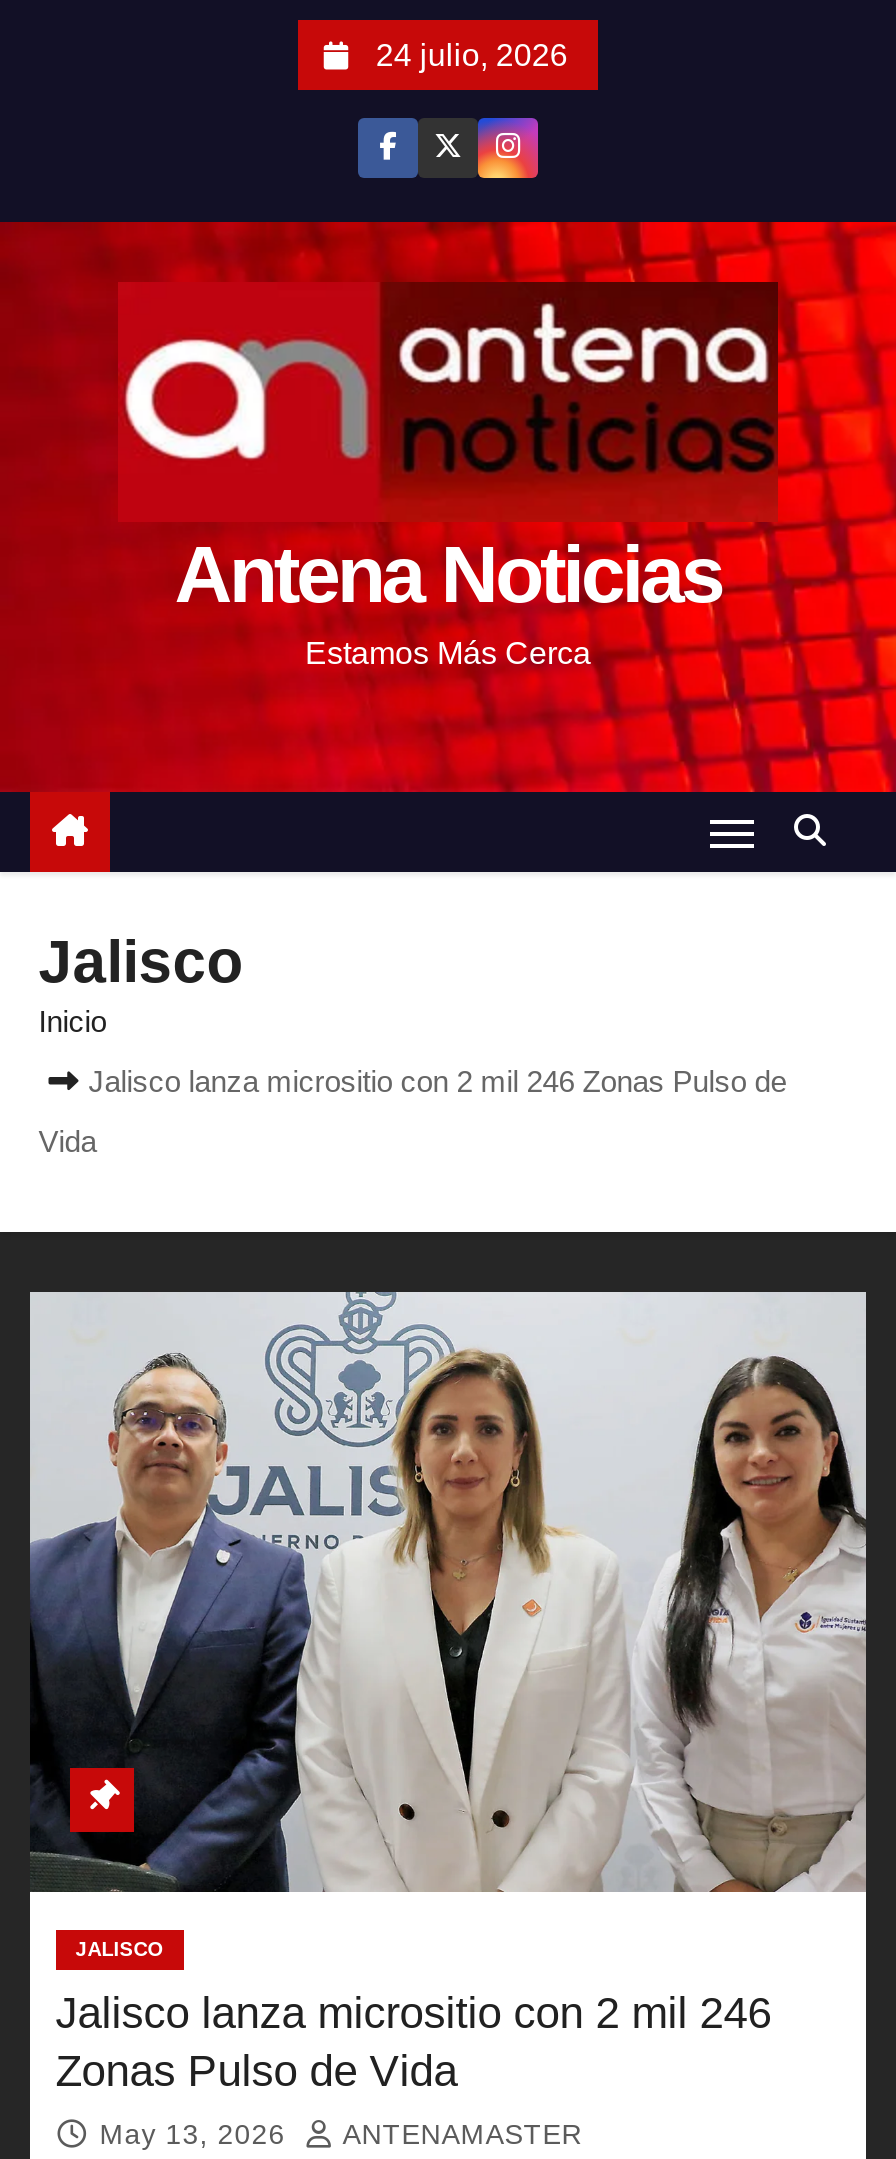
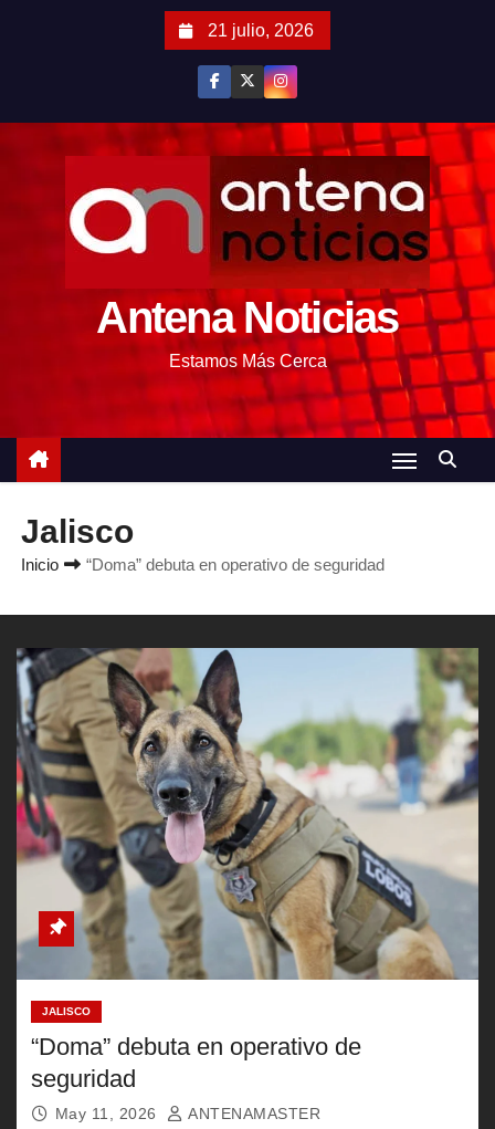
- 24 julio, 2026
+ 21 julio, 2026

- Jalisco lanza micrositio con 2 mil 246 Zonas Pulso de
- Vida
+ “Doma” debuta en operativo de seguridad

- [image]
+ [image]

- Jalisco lanza micrositio con 2 mil 246
- Zonas Pulso de Vida
- May 13, 2026
+ “Doma” debuta en operativo de
+ seguridad
+ May 11, 2026
